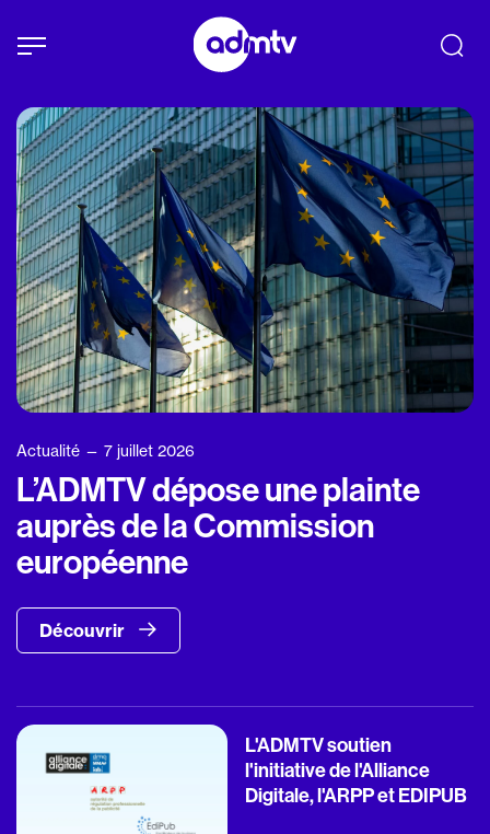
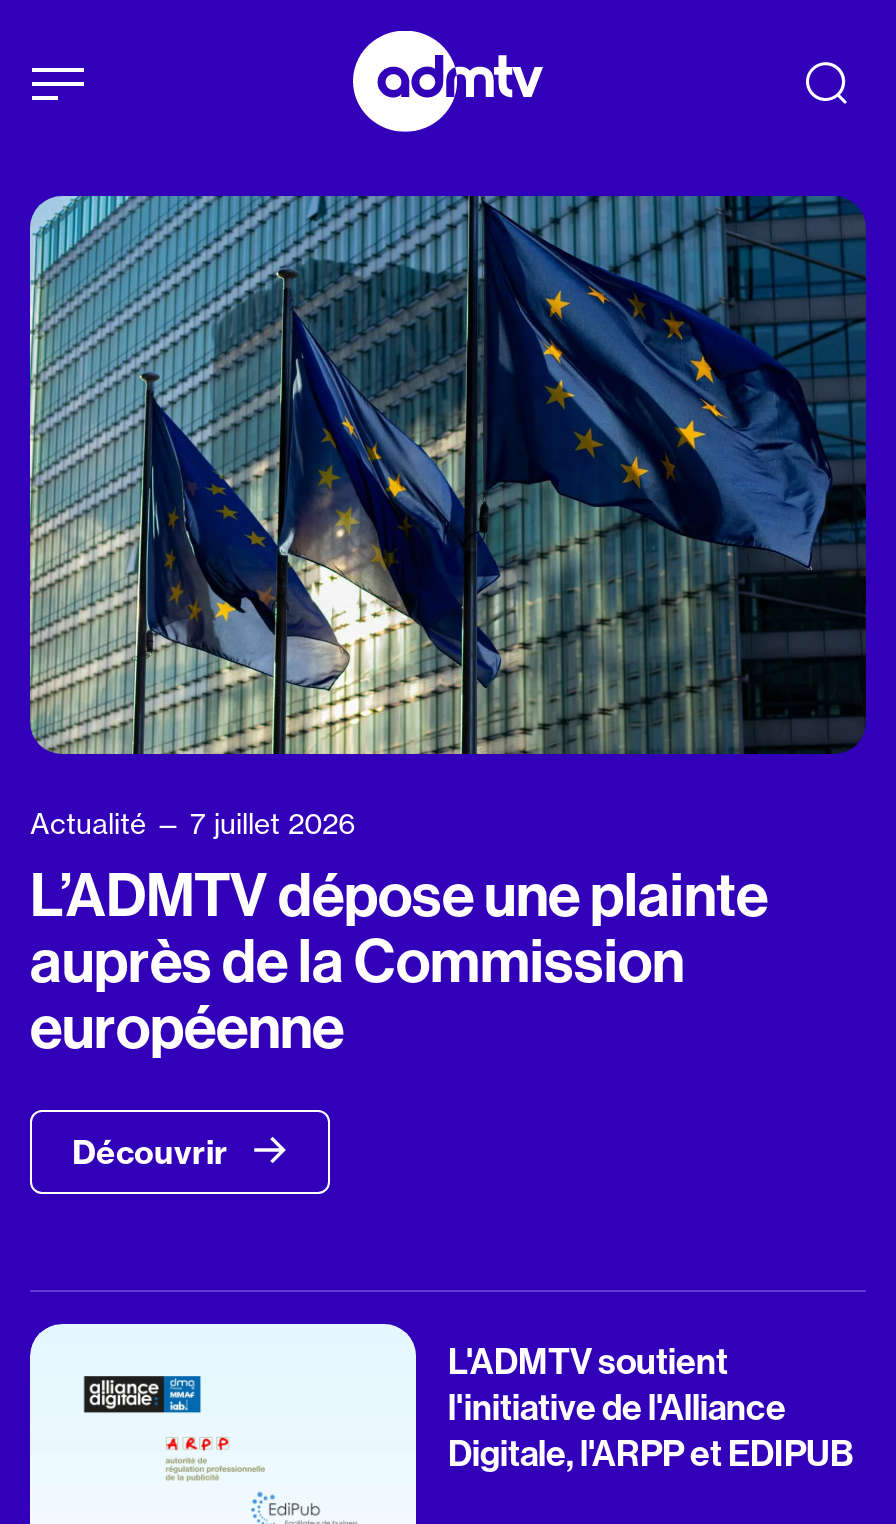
- L'ADMTV soutien
+ L'ADMTV soutient
